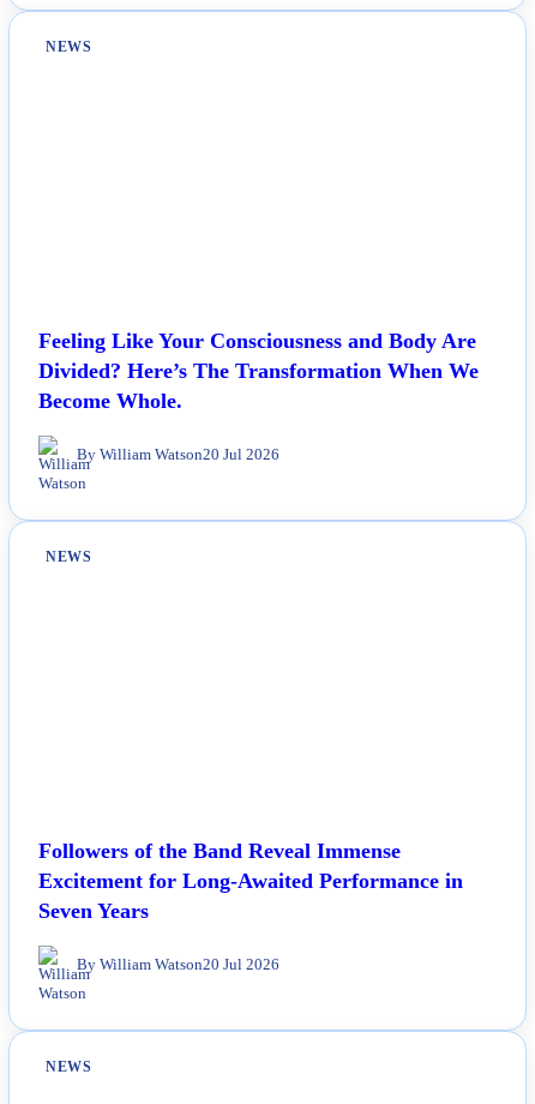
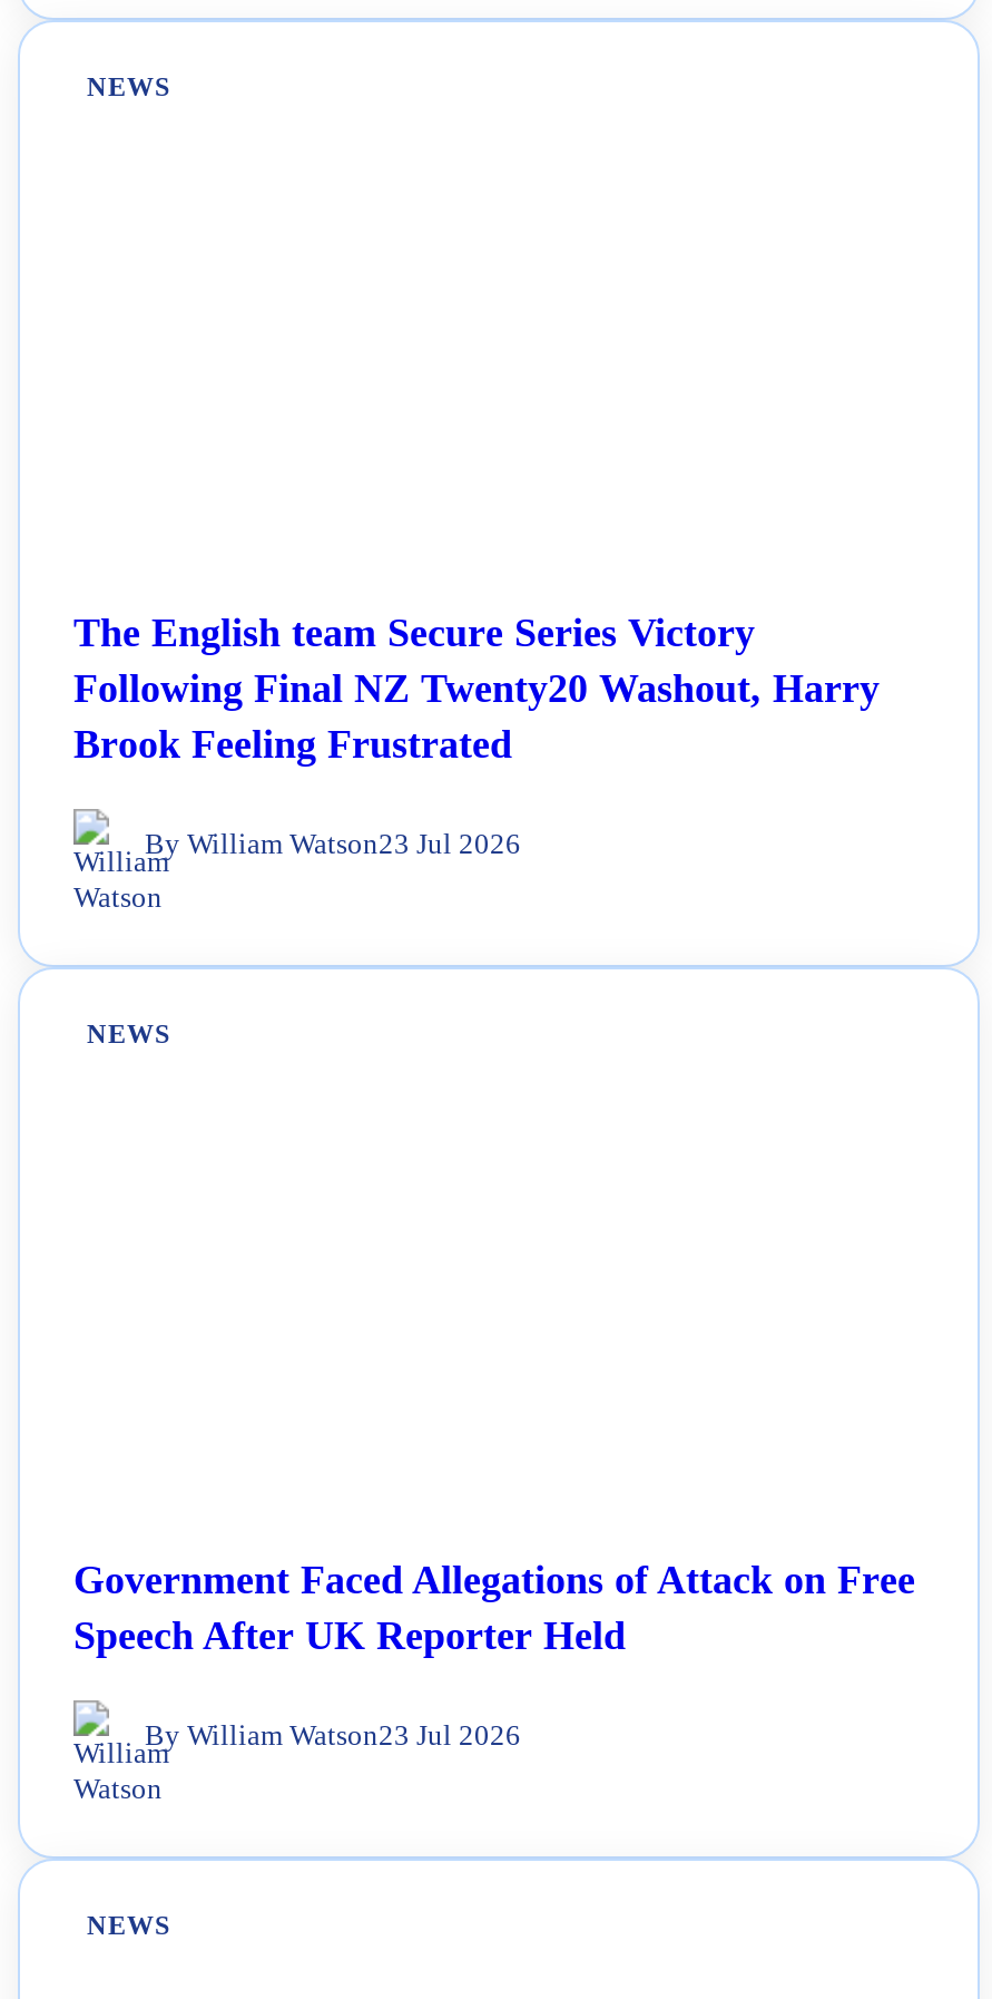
- Feeling Like Your Consciousness and Body Are
- Divided? Here’s The Transformation When We
- Become Whole.
+ The English team Secure Series Victory
+ Following Final NZ Twenty20 Washout, Harry
+ Brook Feeling Frustrated

- By William Watson20 Jul 2026
+ By William Watson23 Jul 2026

- Followers of the Band Reveal Immense
- Excitement for Long-Awaited Performance in
- Seven Years
+ Government Faced Allegations of Attack on Free
+ Speech After UK Reporter Held

- By William Watson20 Jul 2026
+ By William Watson23 Jul 2026
